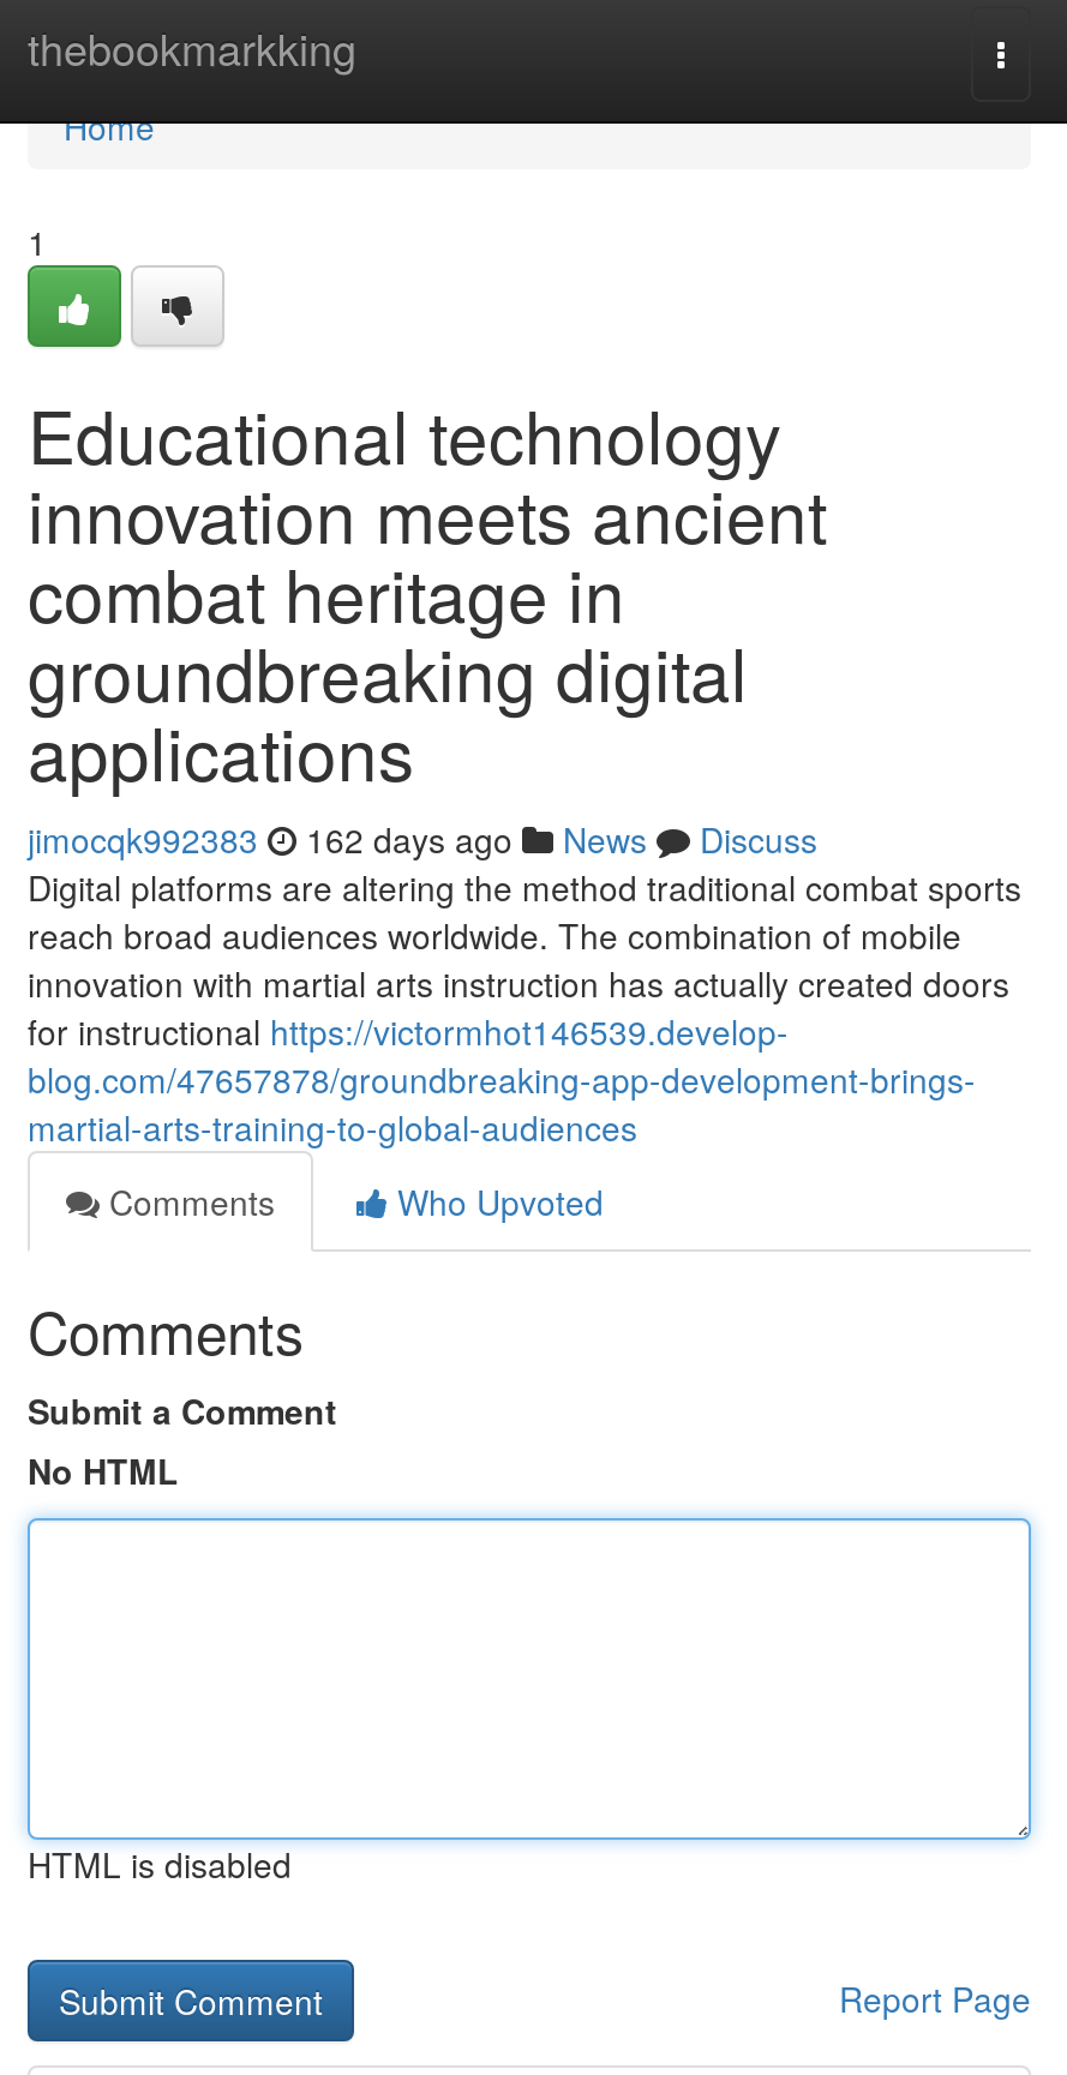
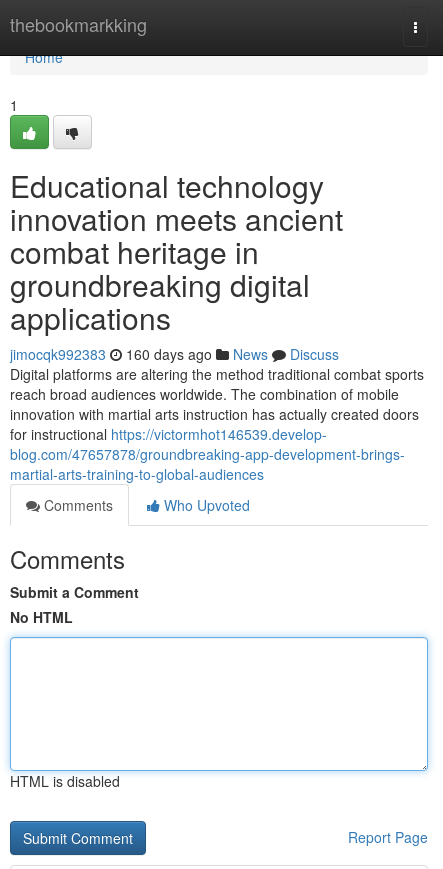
- jimocqk992383 162 days ago News Discuss
+ jimocqk992383 160 days ago News Discuss
